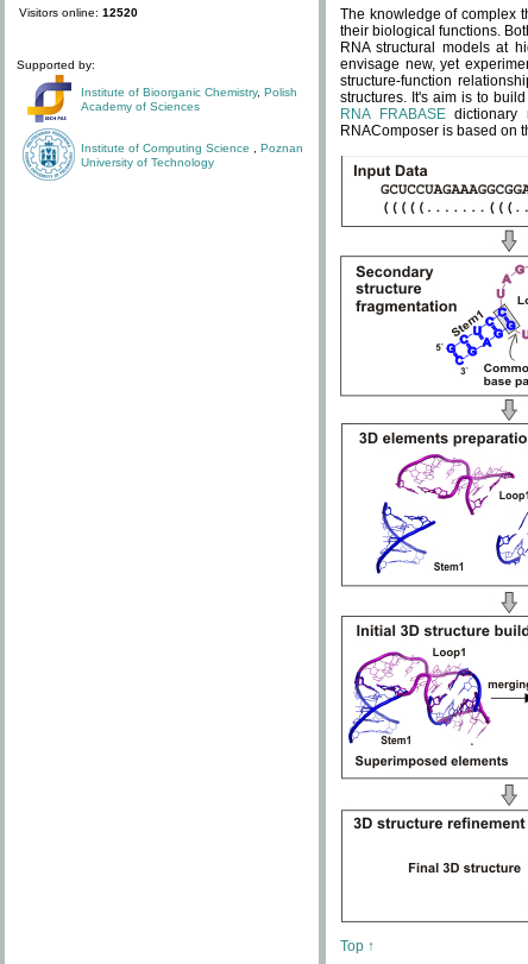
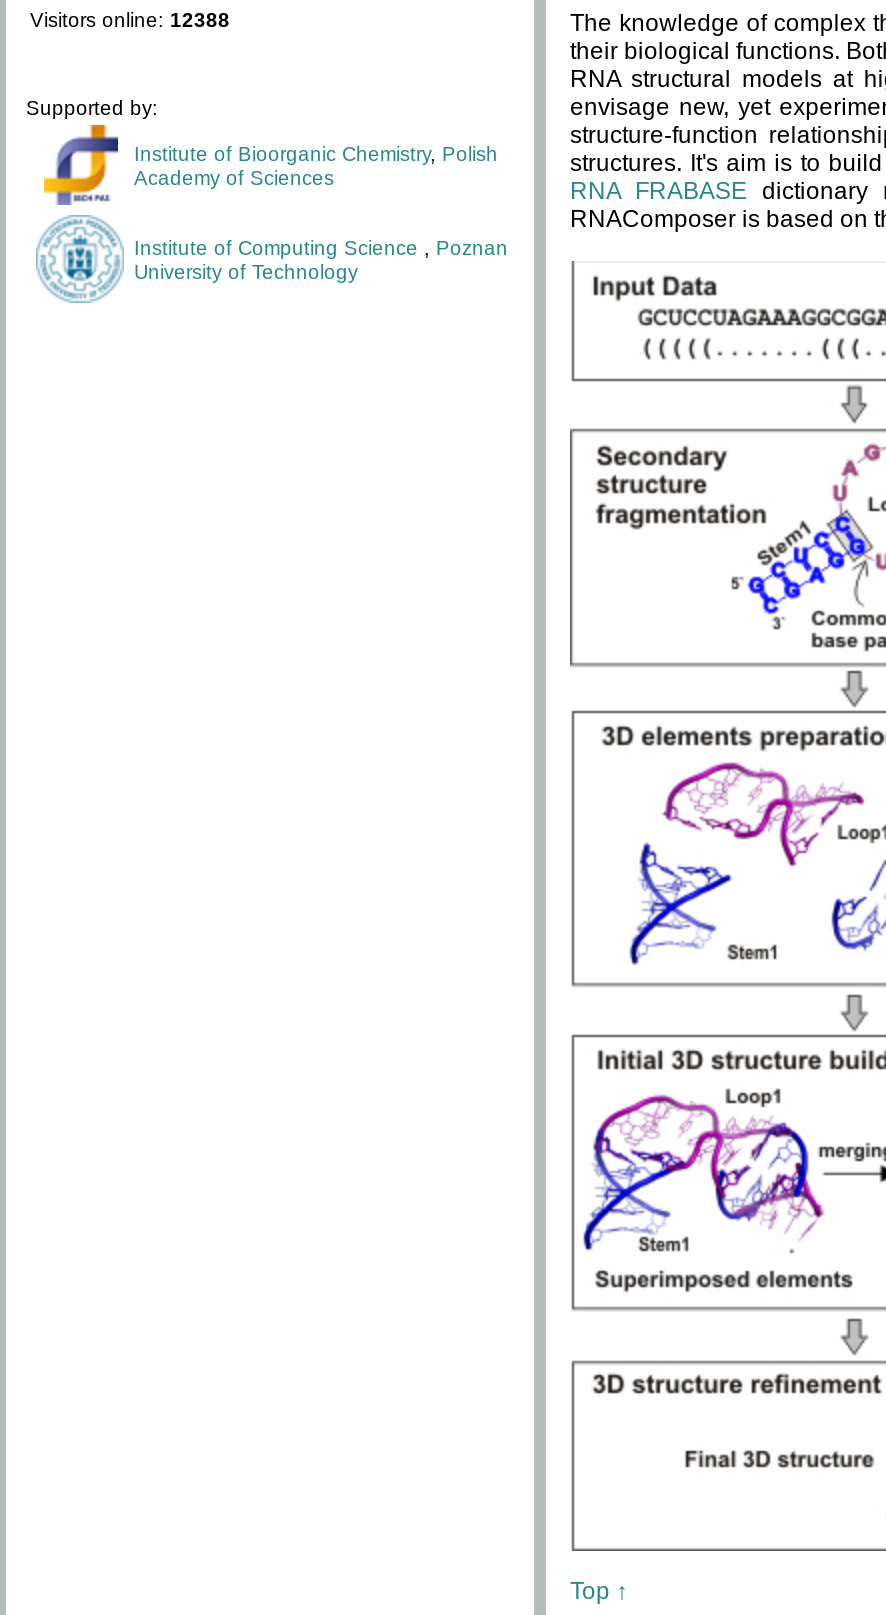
- Visitors online: 12520
+ Visitors online: 12388
